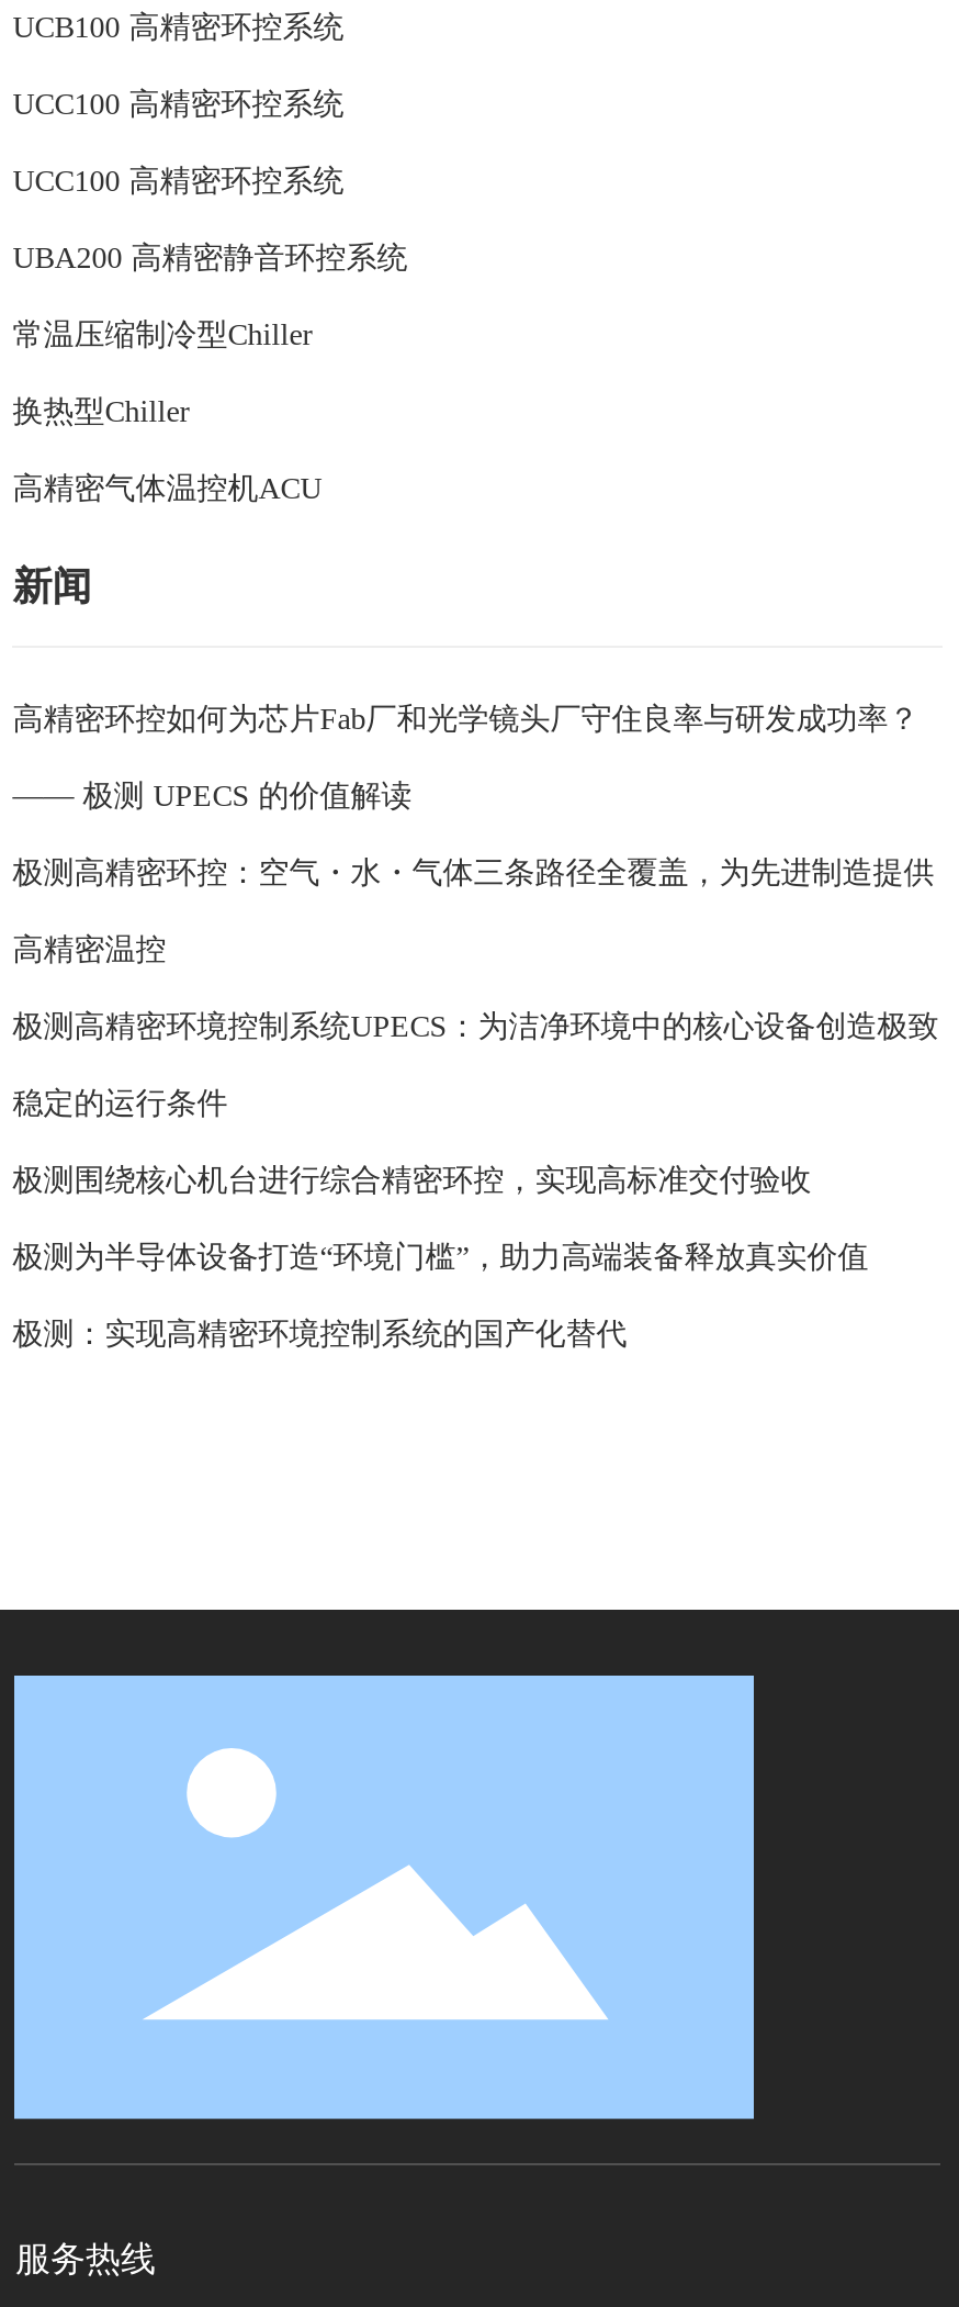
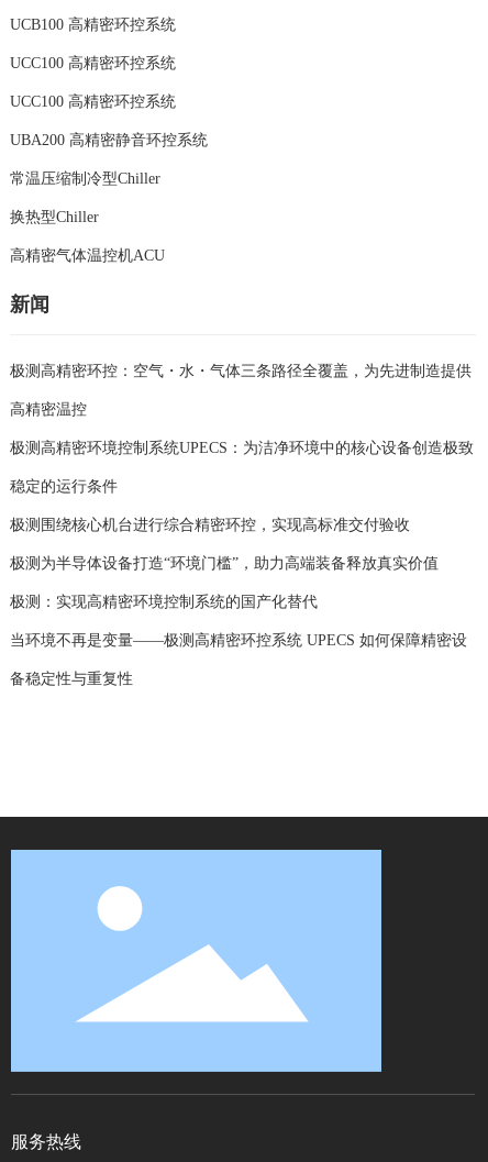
- 高精密环控如何为芯片Fab厂和光学镜头厂守住良率与研发成功率？
- —— 极测 UPECS 的价值解读

moved up: 极测高精密环控：空气・水・气体三条路径全覆盖，为先进制造提供 | 高精密温控 | 极测高精密环境控制系统UPECS：为洁净环境中的核心设备创造极致 | 稳定的运行条件 | 极测围绕核心机台进行综合精密环控，实现高标准交付验收 | 极测为半导体设备打造“环境门槛”，助力高端装备释放真实价值 | 极测：实现高精密环境控制系统的国产化替代

+ 当环境不再是变量——极测高精密环控系统 UPECS 如何保障精密设
+ 备稳定性与重复性
